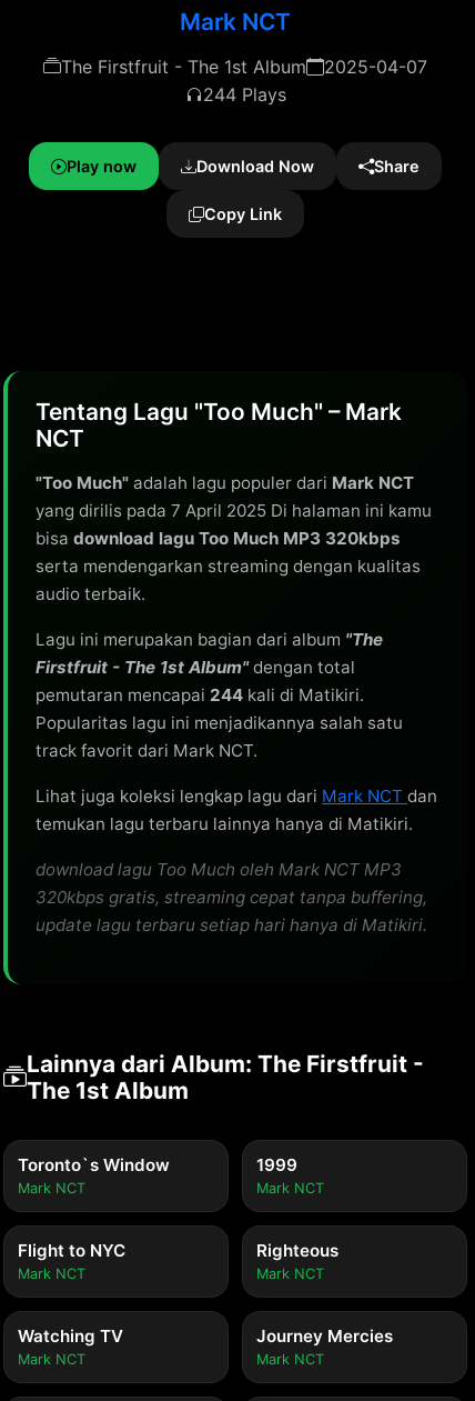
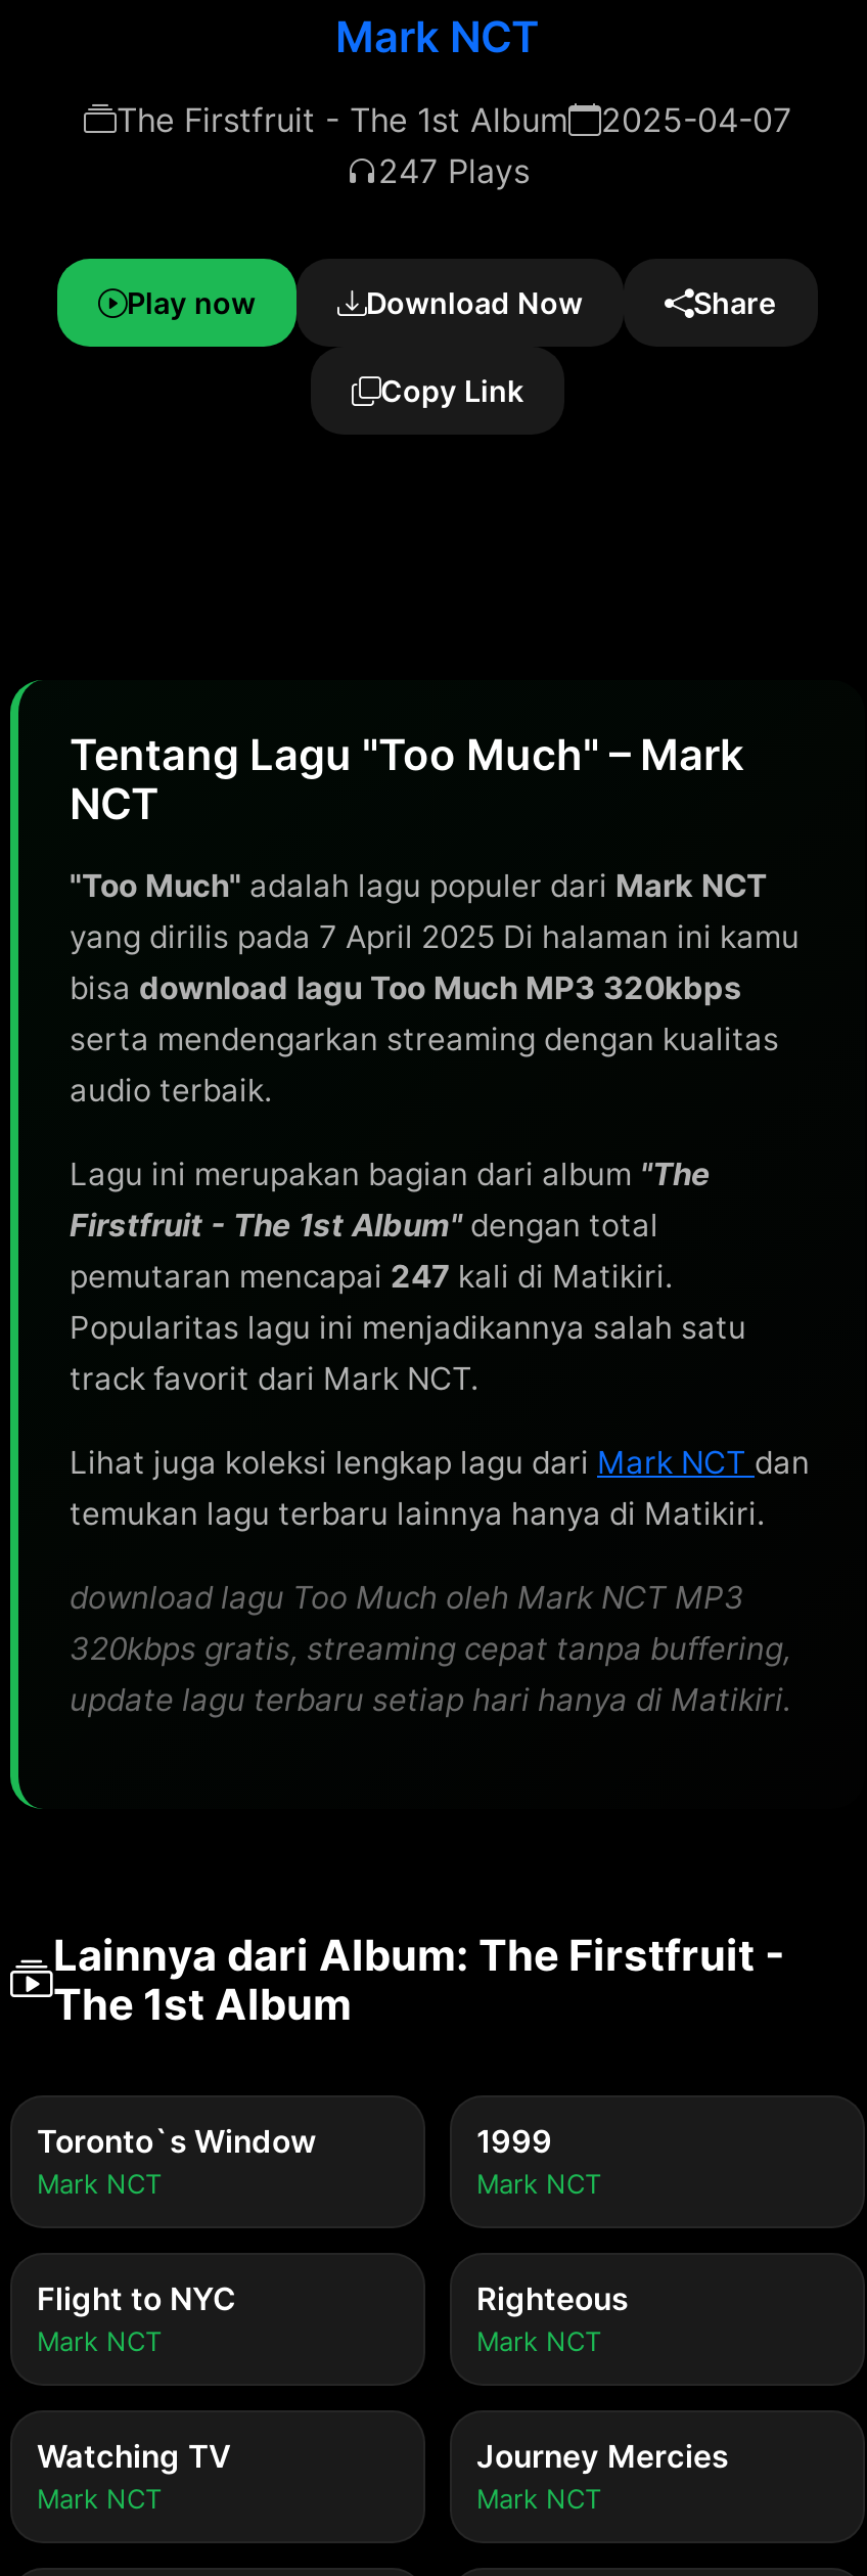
- 244 Plays
+ 247 Plays

- pemutaran mencapai 244 kali di Matikiri.
+ pemutaran mencapai 247 kali di Matikiri.
